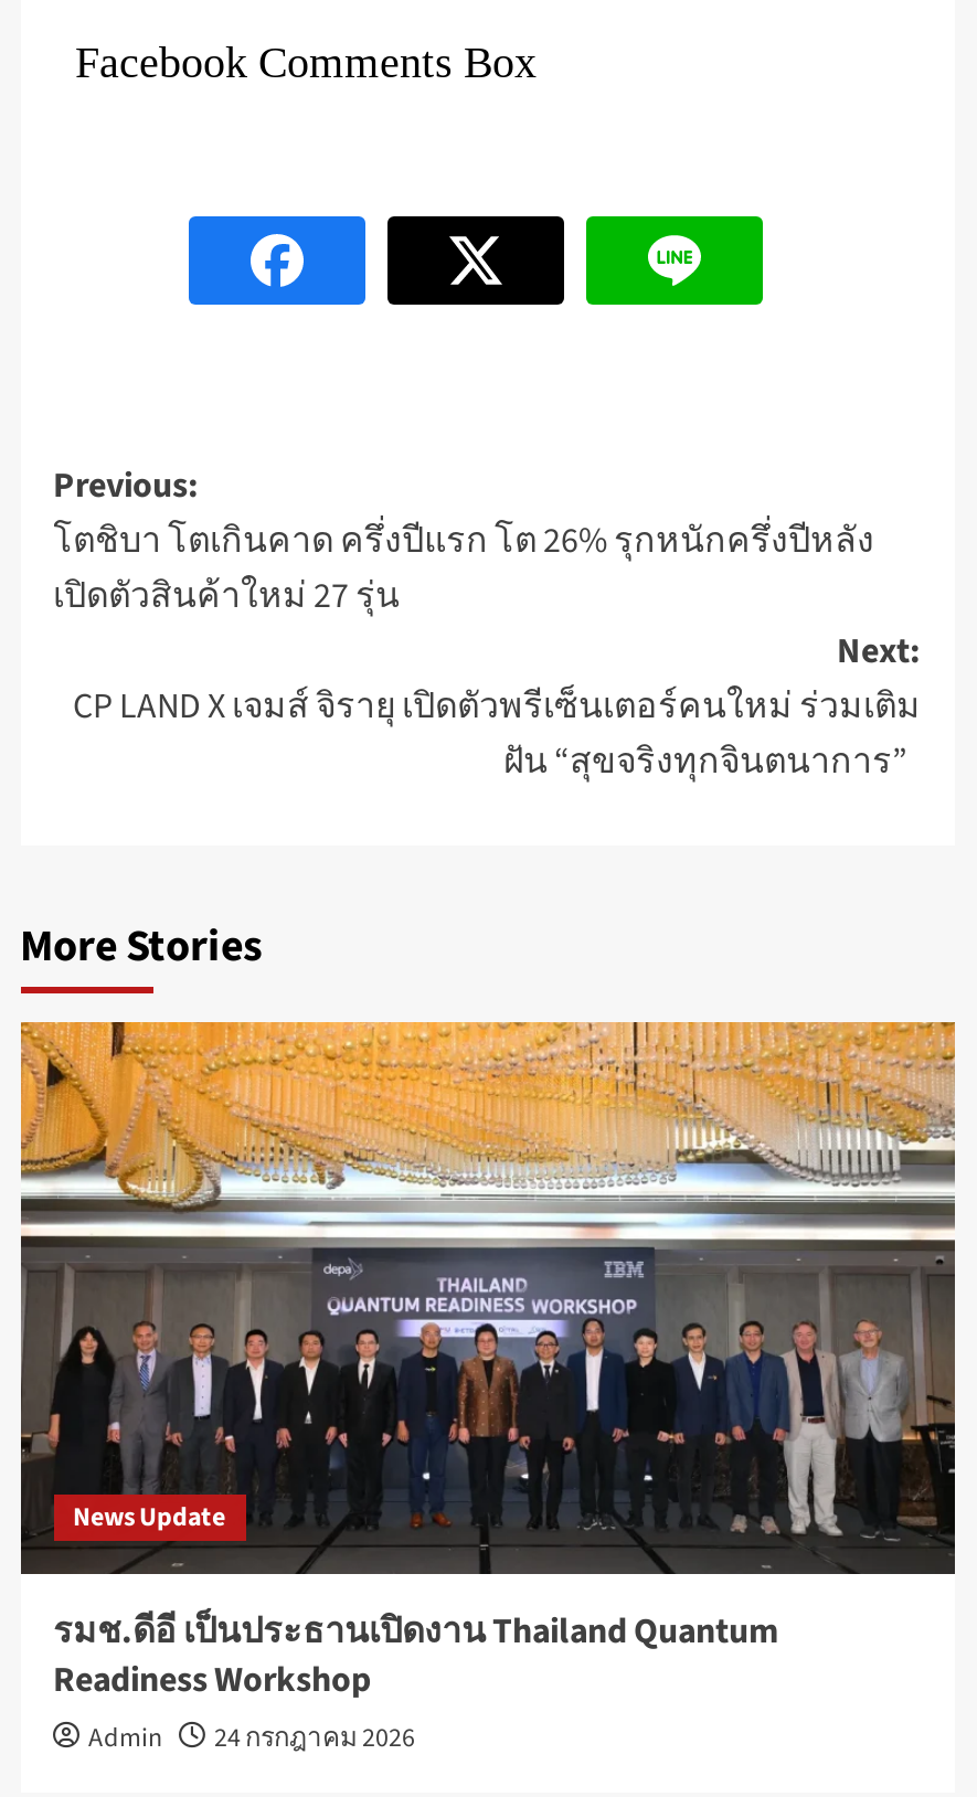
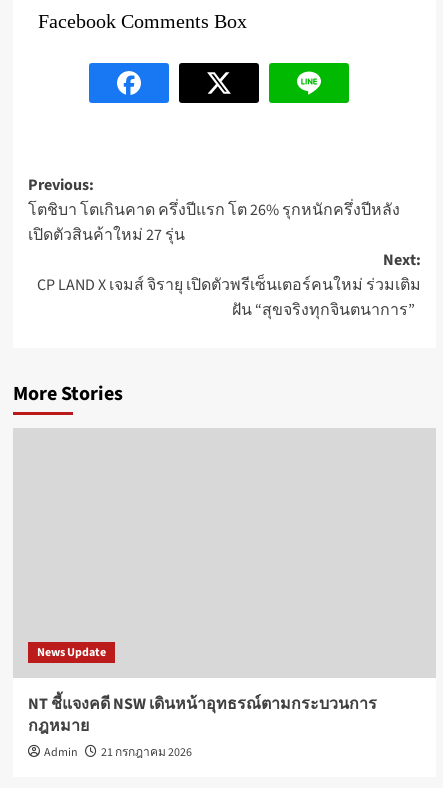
- [image]

- รมช.ดีอี เป็นประธานเปิดงาน Thailand Quantum
- Readiness Workshop
+ NT ชี้แจงคดี NSW เดินหน้าอุทธรณ์ตามกระบวนการ
+ กฎหมาย

- 24 กรกฎาคม 2026
+ 21 กรกฎาคม 2026
